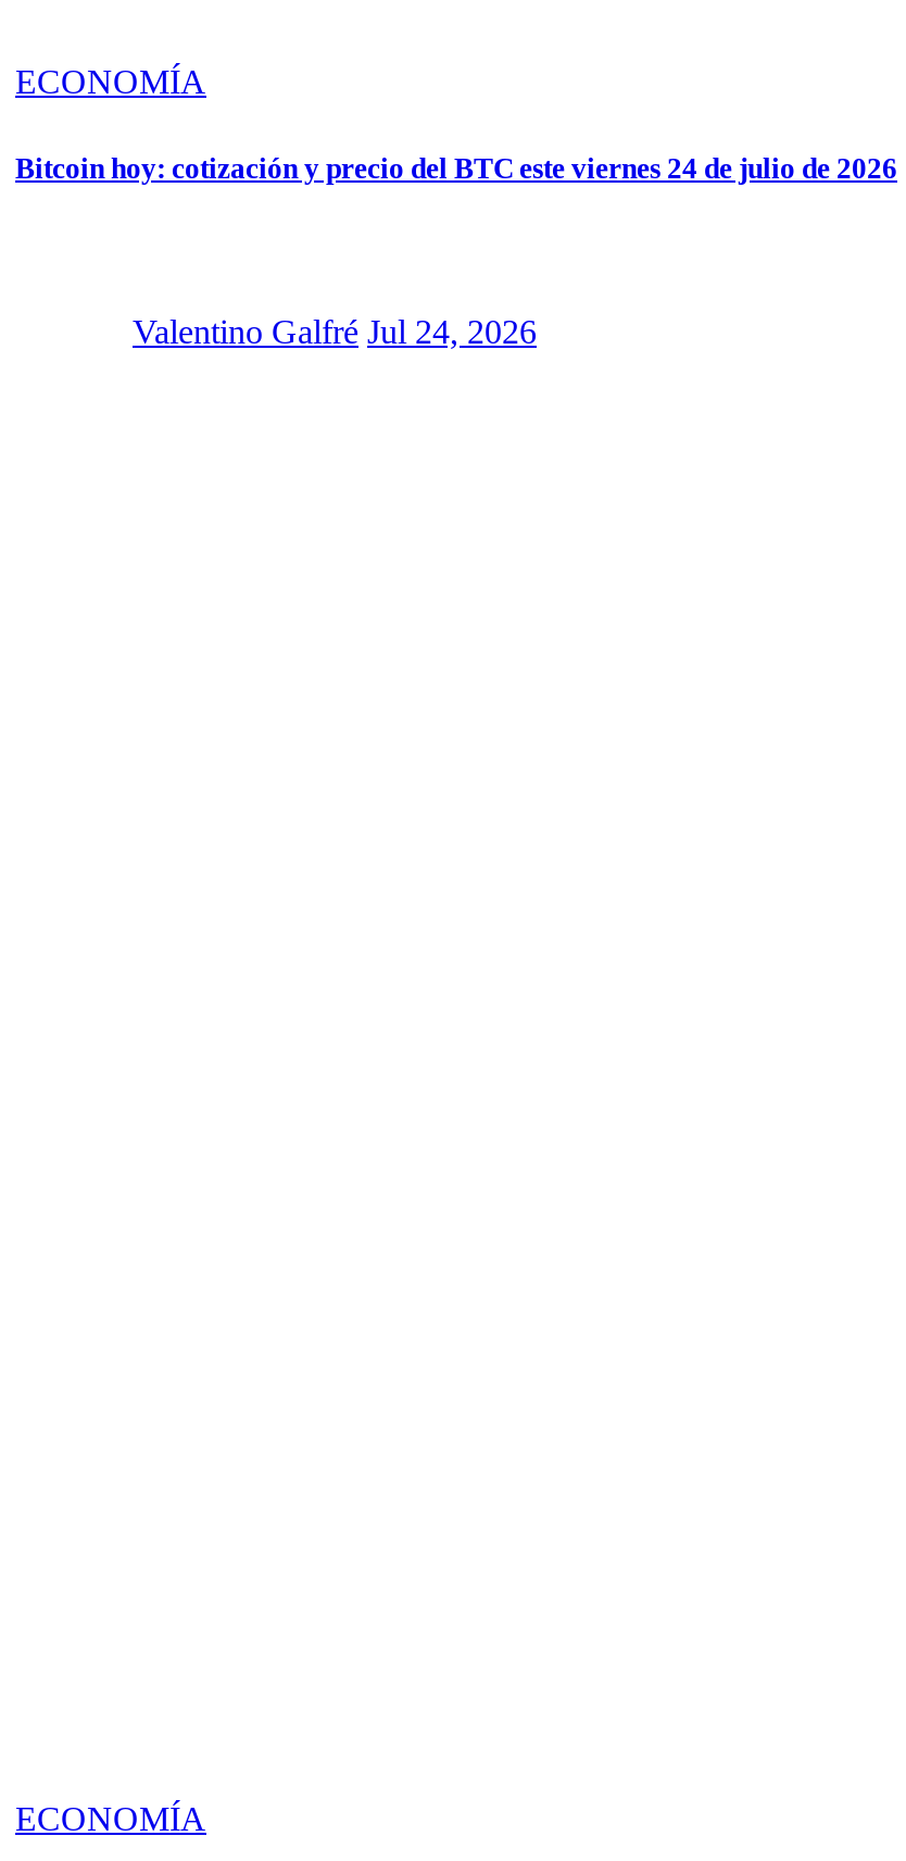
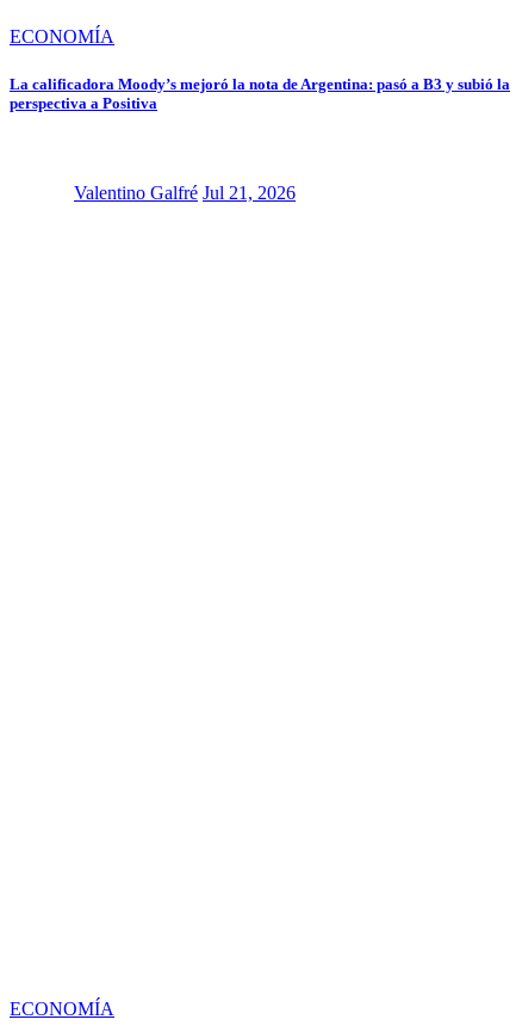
- Bitcoin hoy: cotización y precio del BTC este viernes 24 de julio de 2026
+ La calificadora Moody’s mejoró la nota de Argentina: pasó a B3 y subió la
+ perspectiva a Positiva

- Valentino Galfré Jul 24, 2026
+ Valentino Galfré Jul 21, 2026
